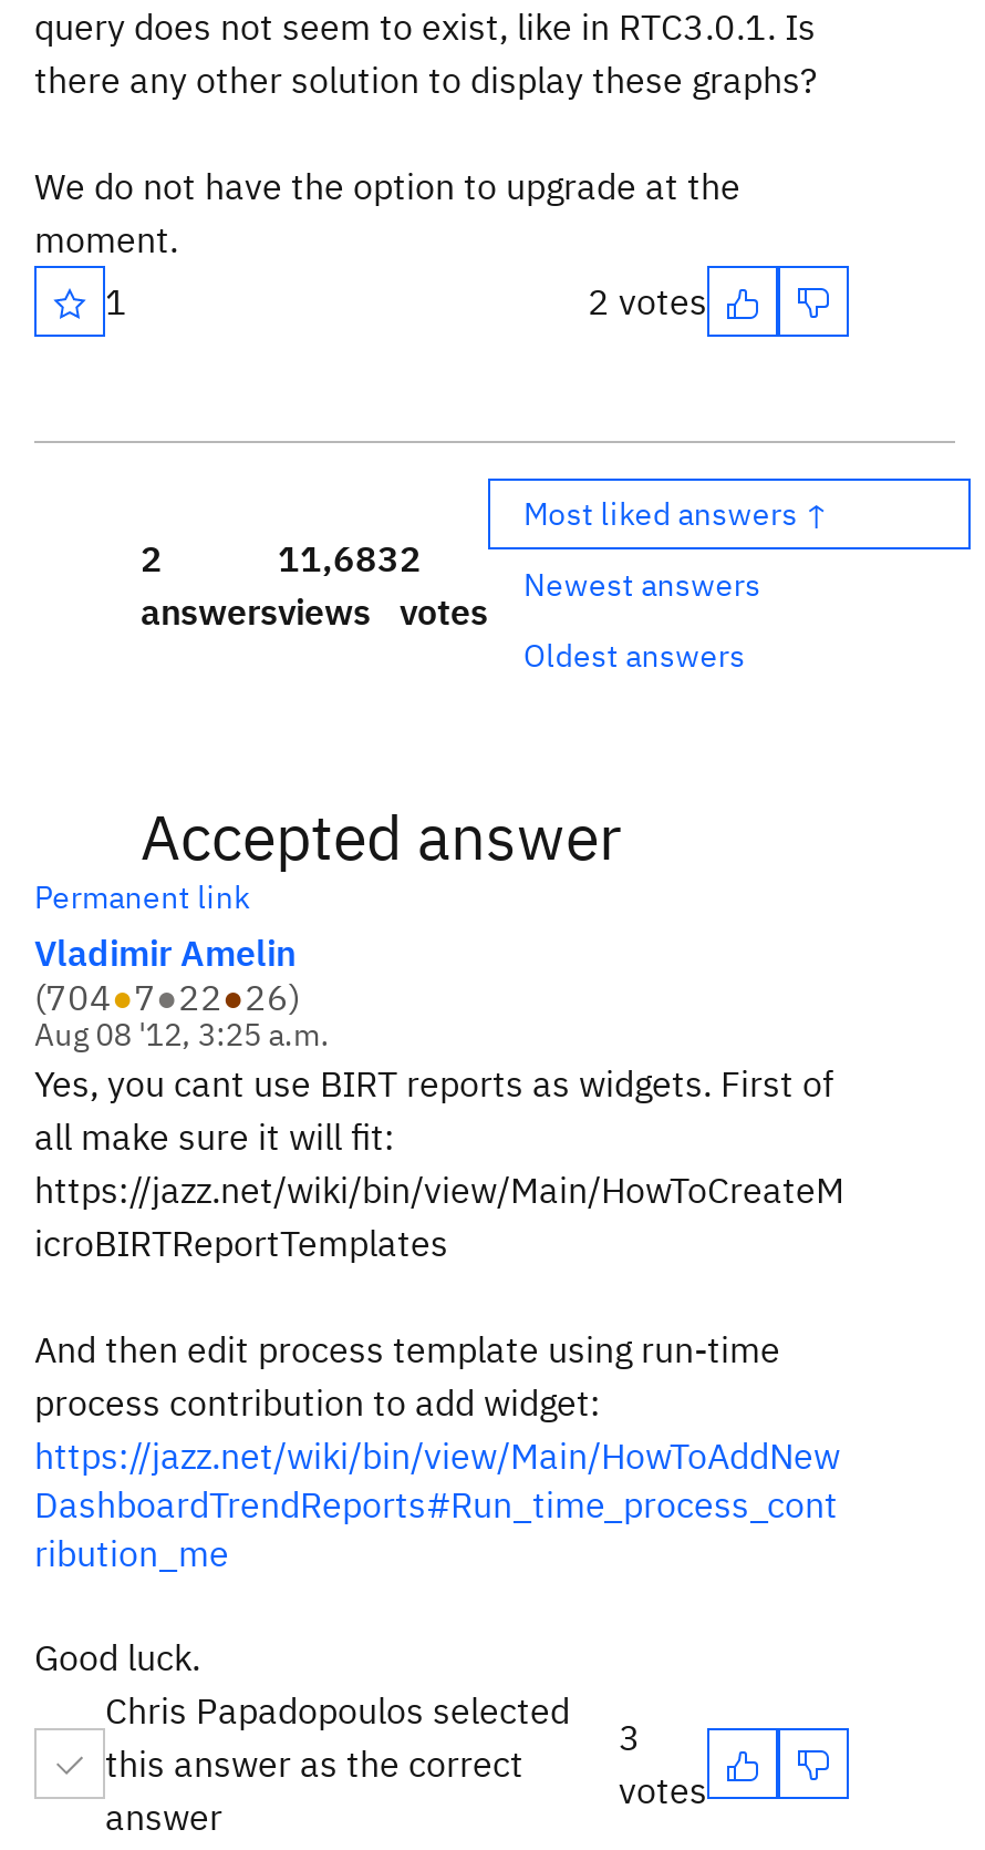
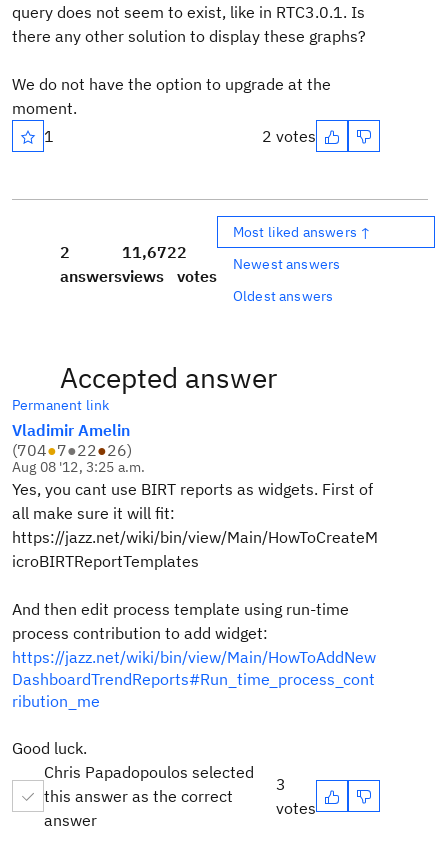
- 11,683 2
+ 11,672 2
